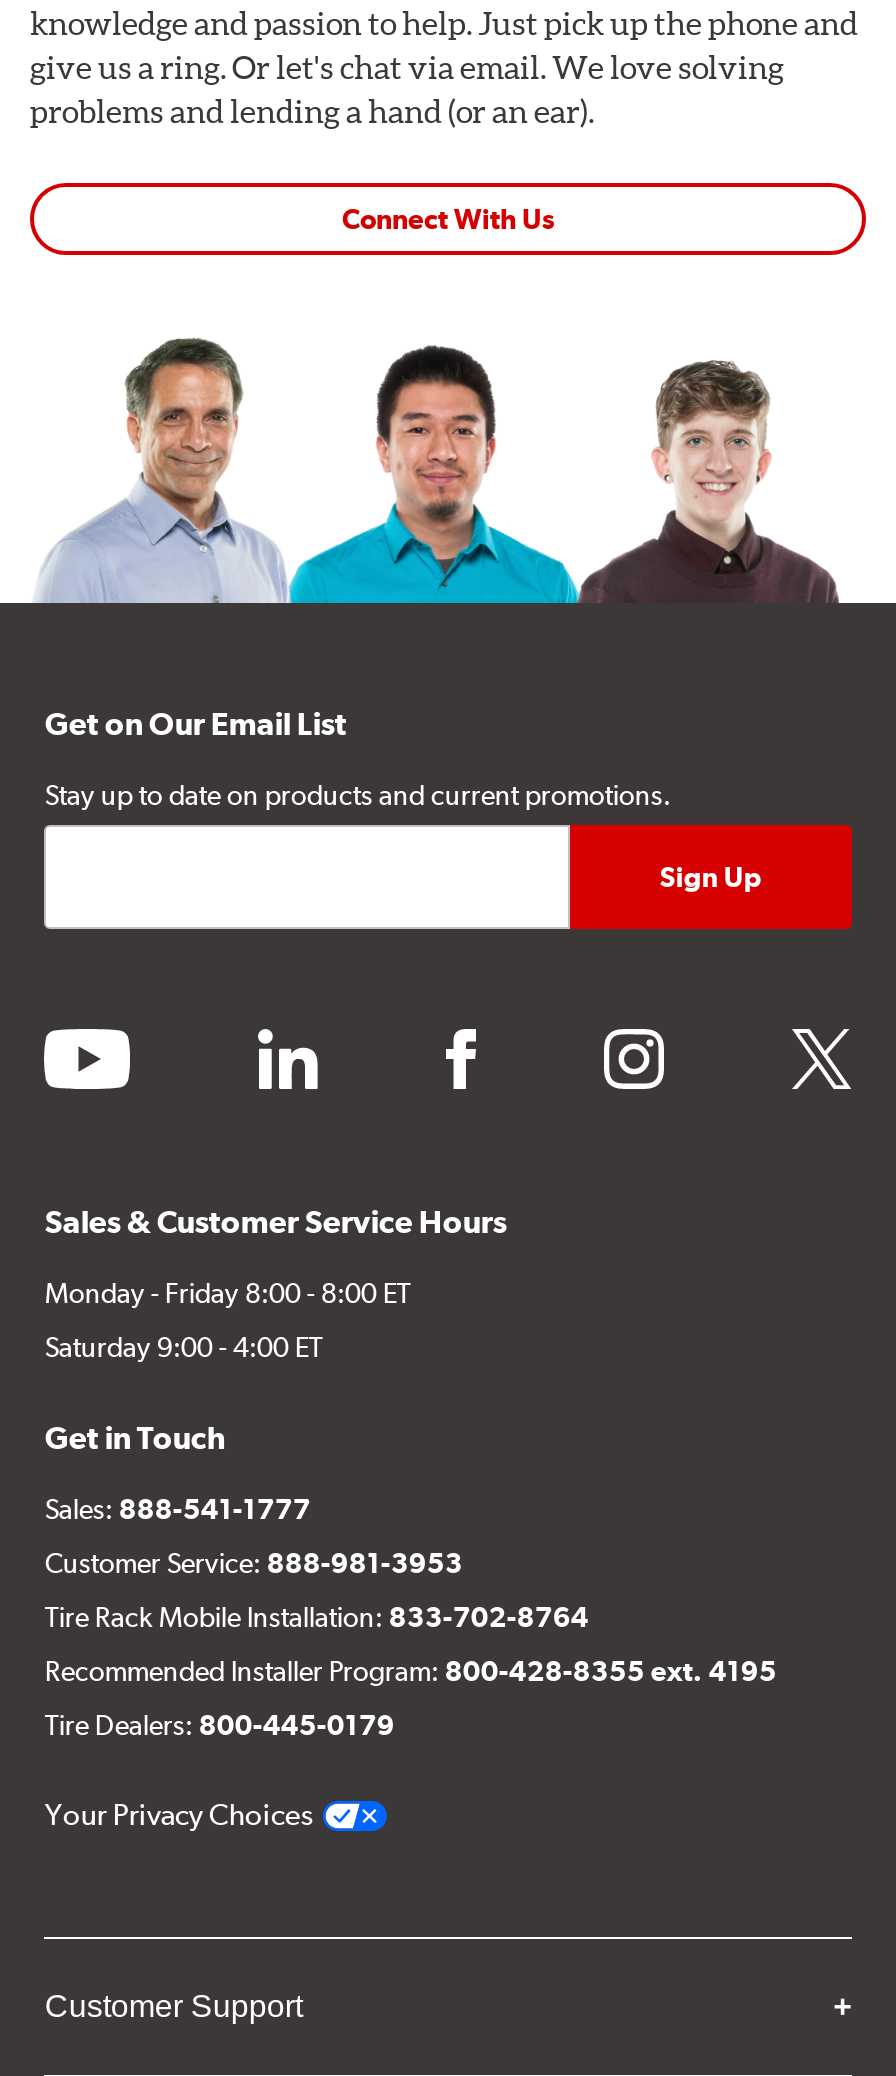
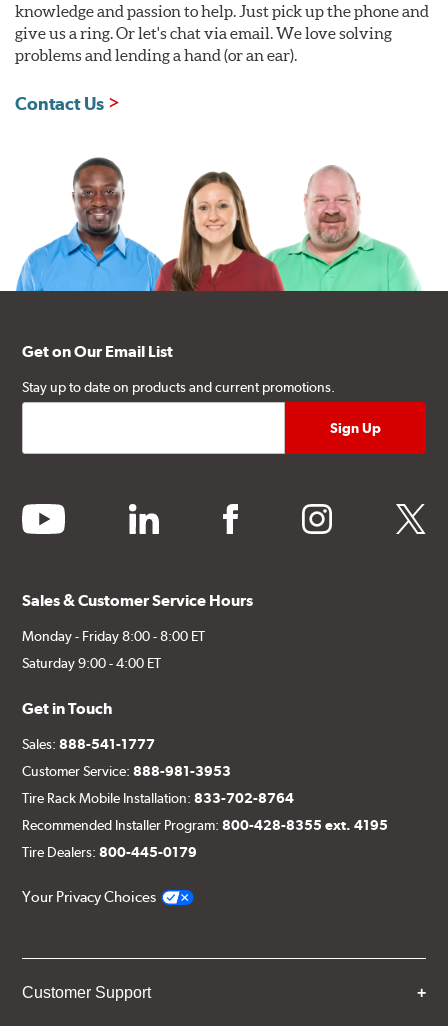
- Connect With Us
+ Contact Us

- [image]
+ [image]
